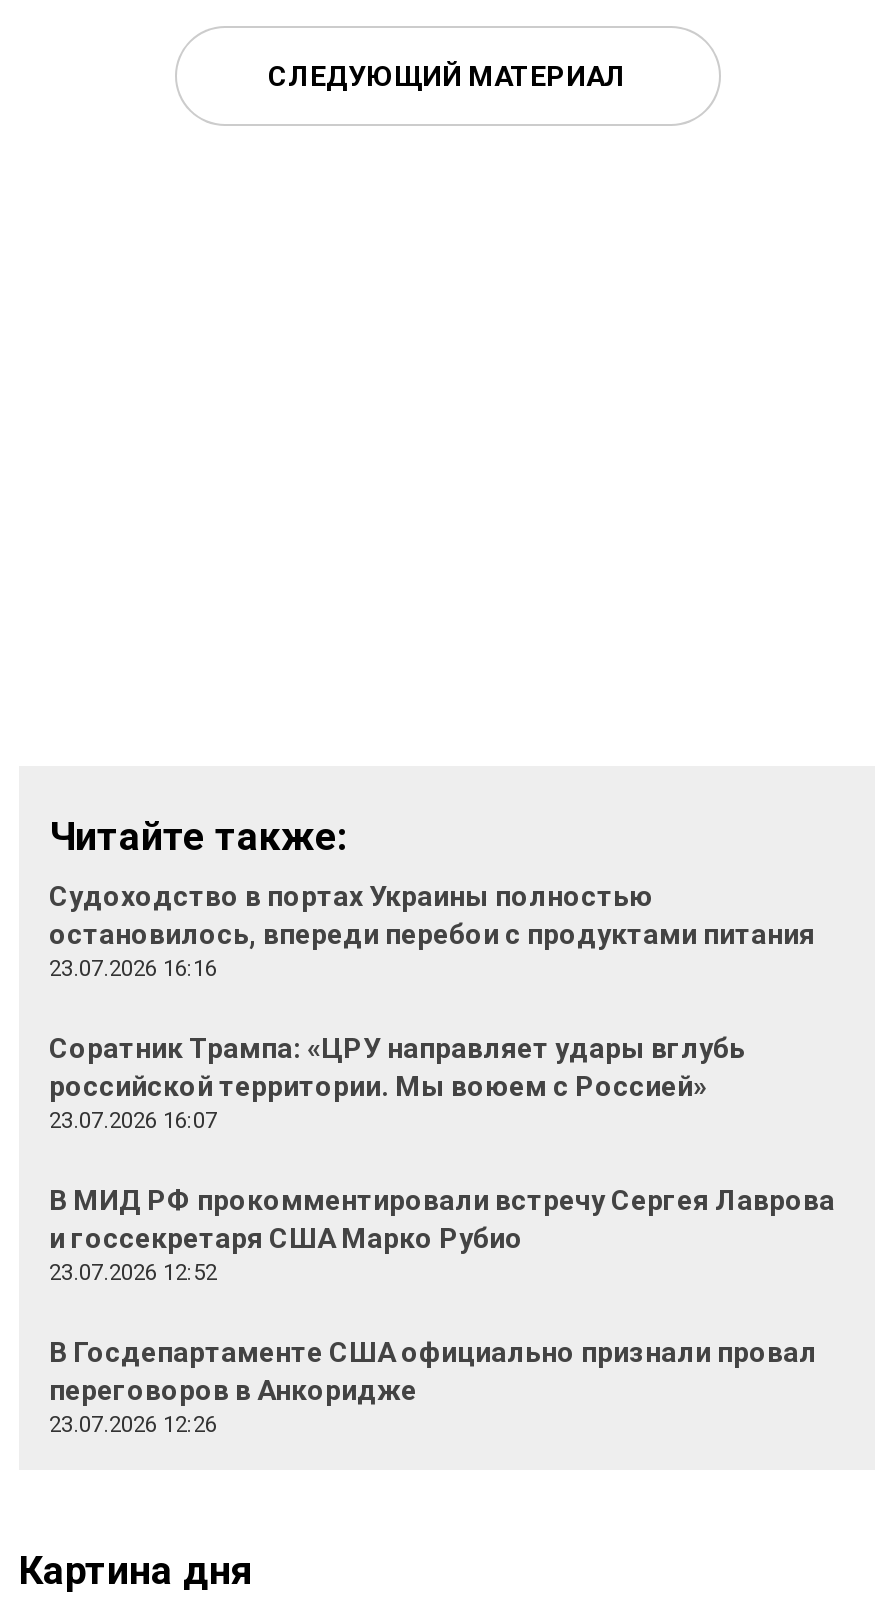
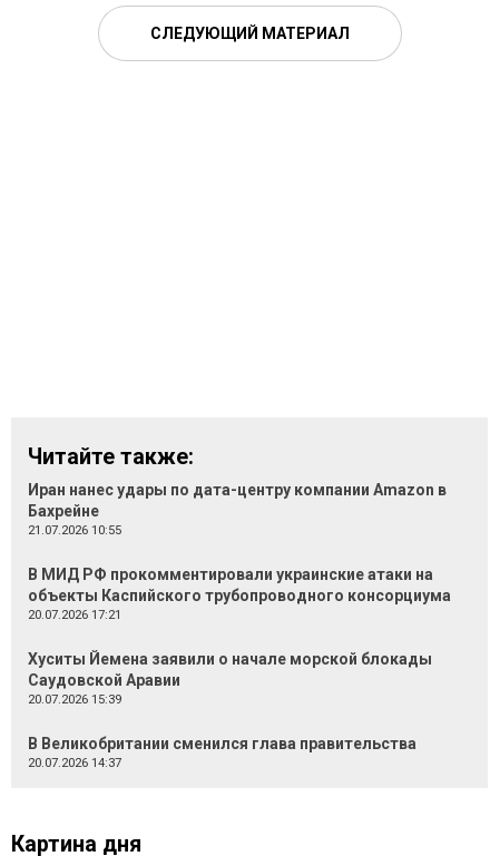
- Судоходство в портах Украины полностью
- остановилось, впереди перебои с продуктами питания
- 23.07.2026 16:16
+ Иран нанес удары по дата-центру компании Amazon в
+ Бахрейне
+ 21.07.2026 10:55

- Соратник Трампа: «ЦРУ направляет удары вглубь
- российской территории. Мы воюем с Россией»
- 23.07.2026 16:07
+ В МИД РФ прокомментировали украинские атаки на
+ объекты Каспийского трубопроводного консорциума
+ 20.07.2026 17:21

- В МИД РФ прокомментировали встречу Сергея Лаврова
- и госсекретаря США Марко Рубио
- 23.07.2026 12:52
+ Хуситы Йемена заявили о начале морской блокады
+ Саудовской Аравии
+ 20.07.2026 15:39

- В Госдепартаменте США официально признали провал
- переговоров в Анкоридже
- 23.07.2026 12:26
+ В Великобритании сменился глава правительства
+ 20.07.2026 14:37
